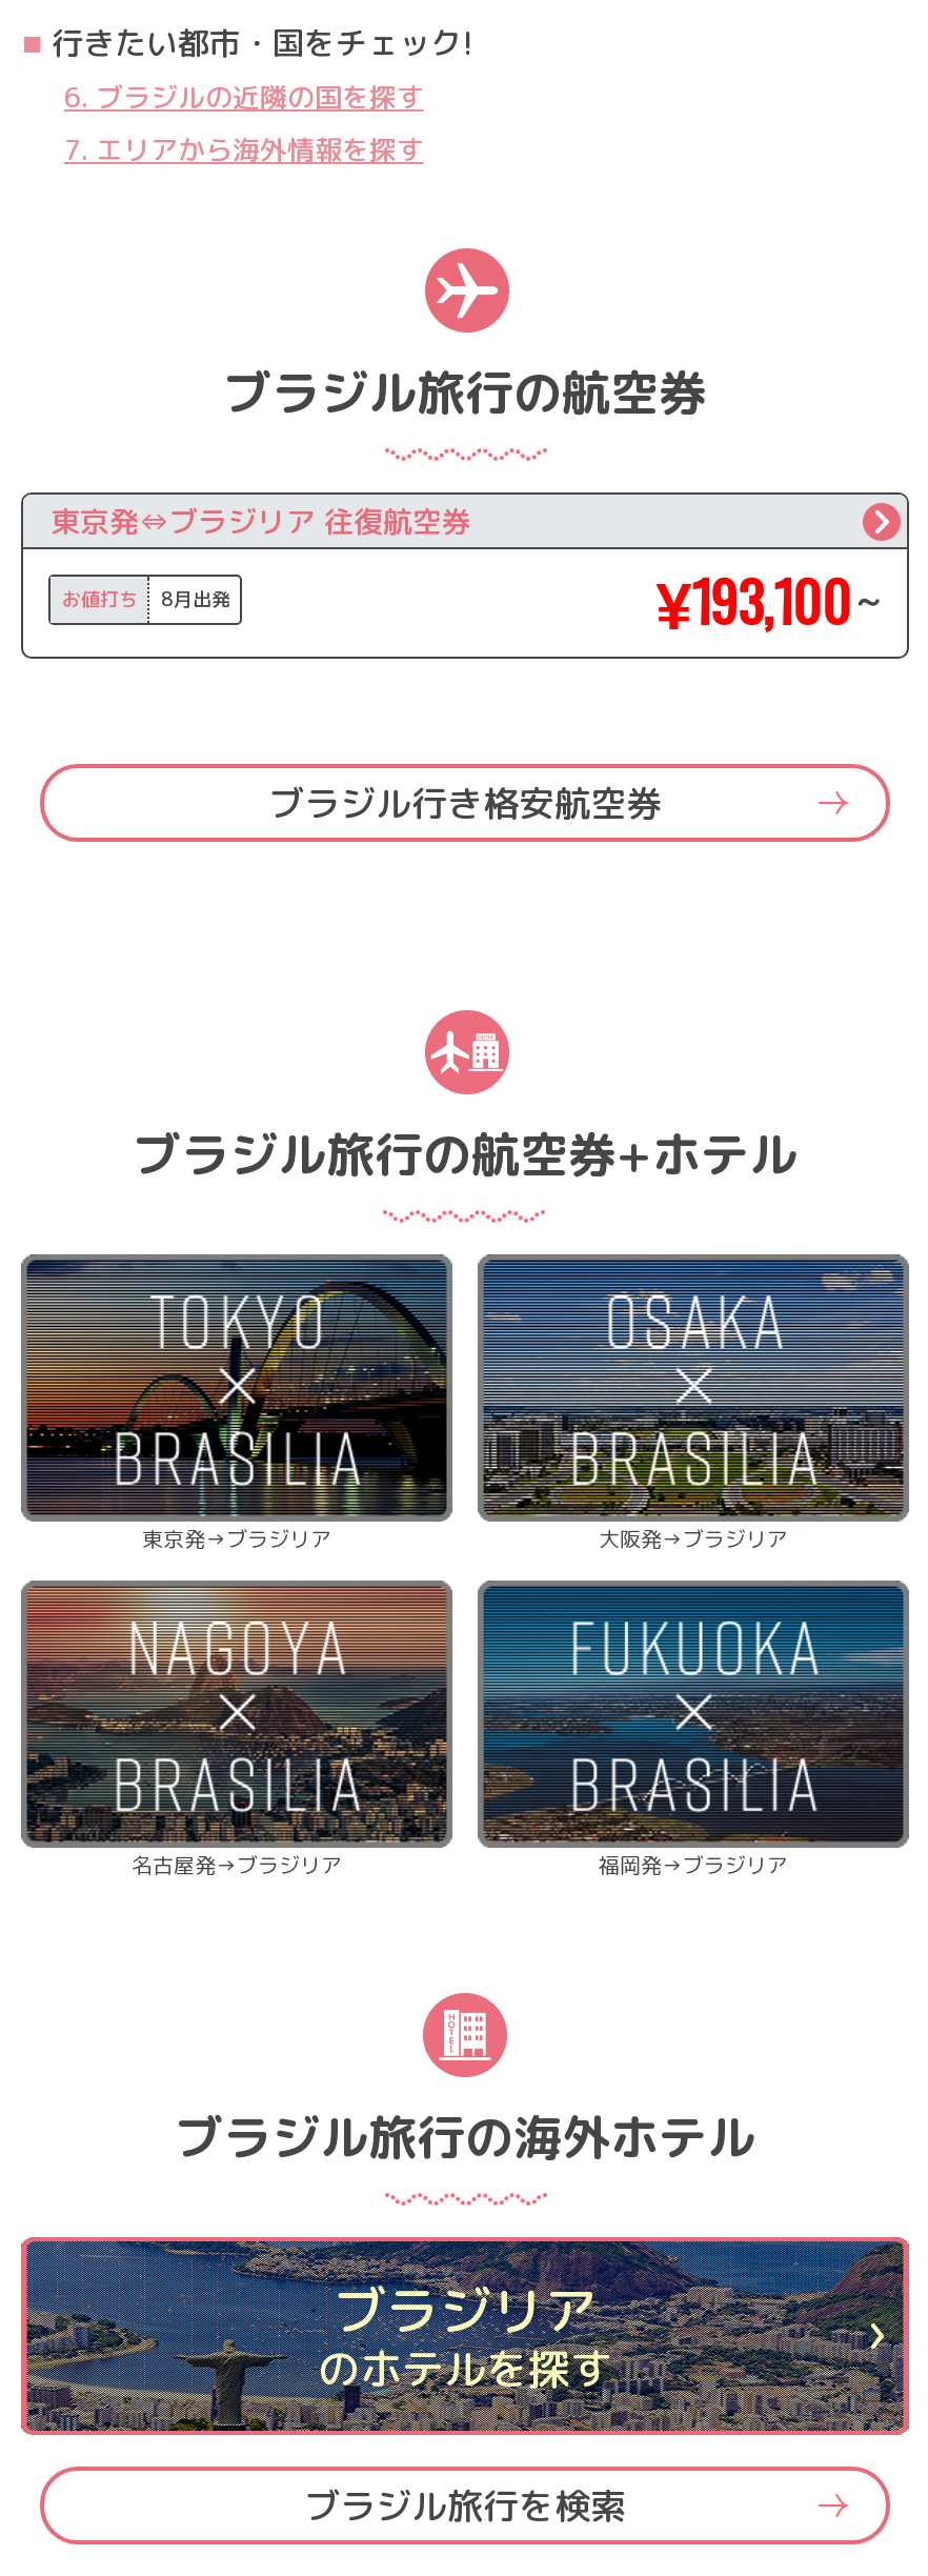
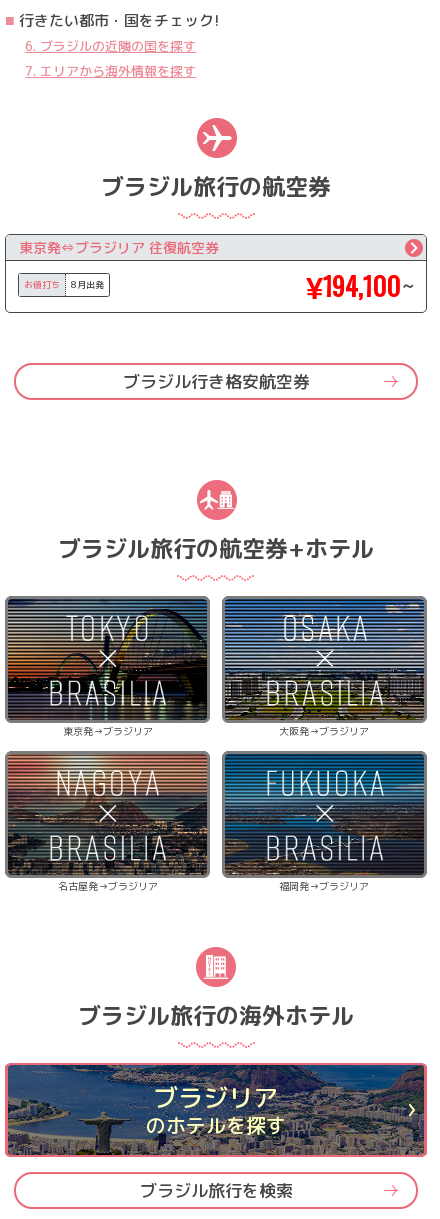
- ¥193,100～
+ ¥194,100～
